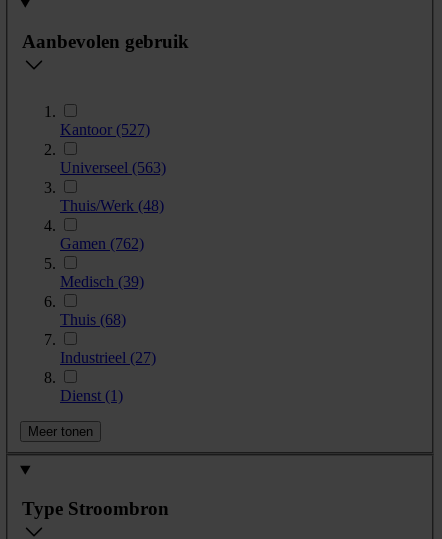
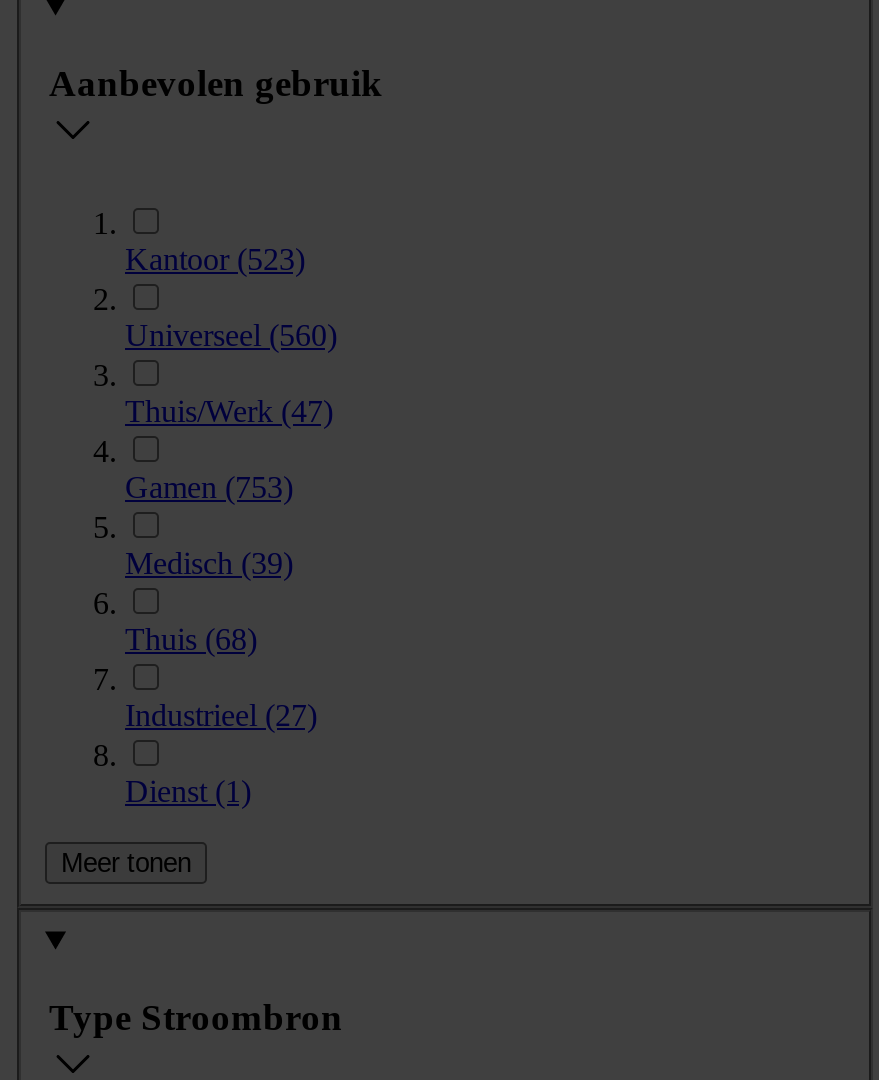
- Kantoor (527)
+ Kantoor (523)

- Universeel (563)
+ Universeel (560)

- Thuis/Werk (48)
+ Thuis/Werk (47)

- Gamen (762)
+ Gamen (753)
